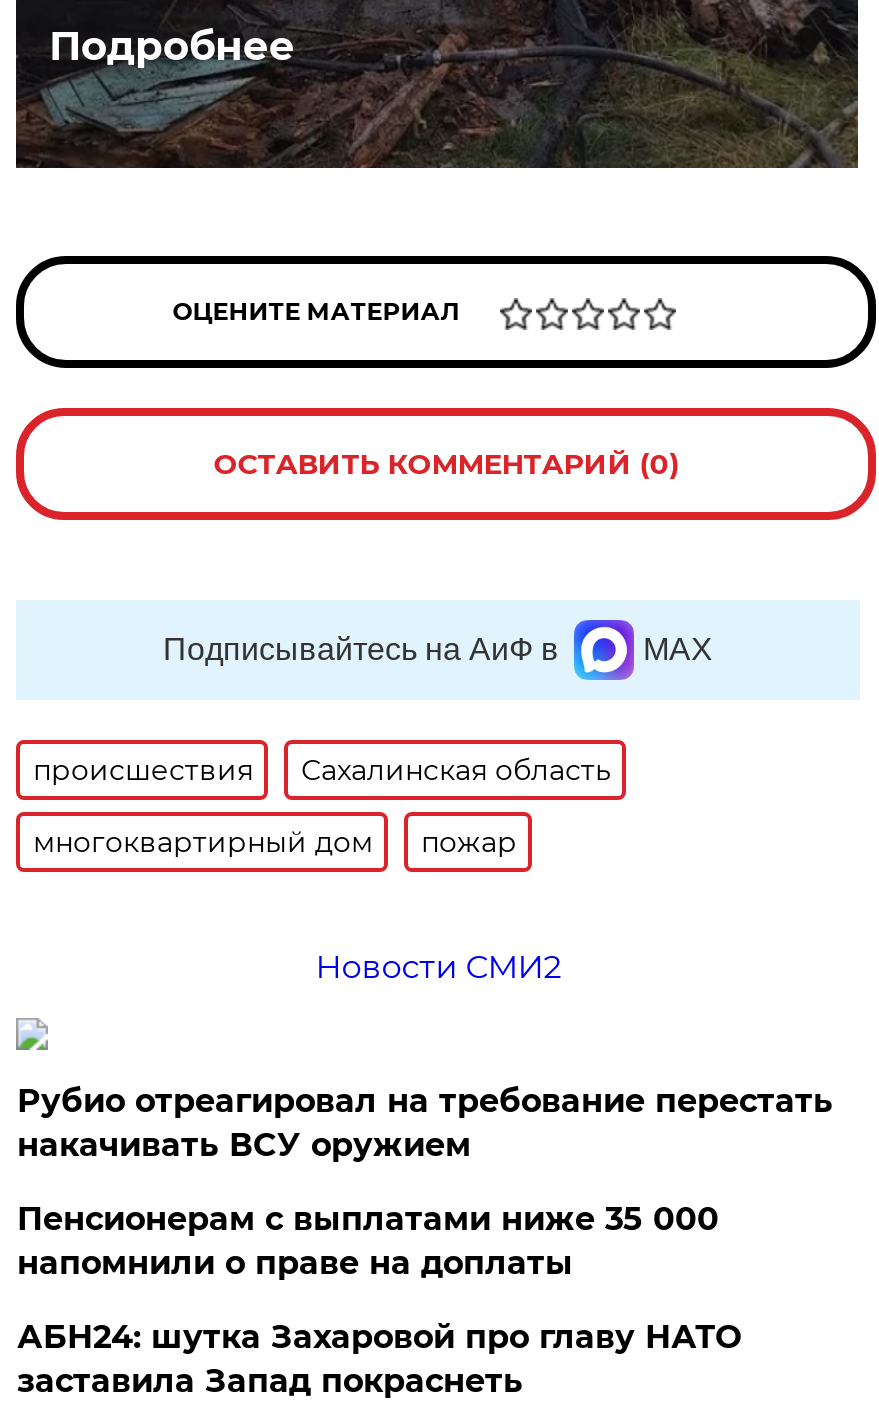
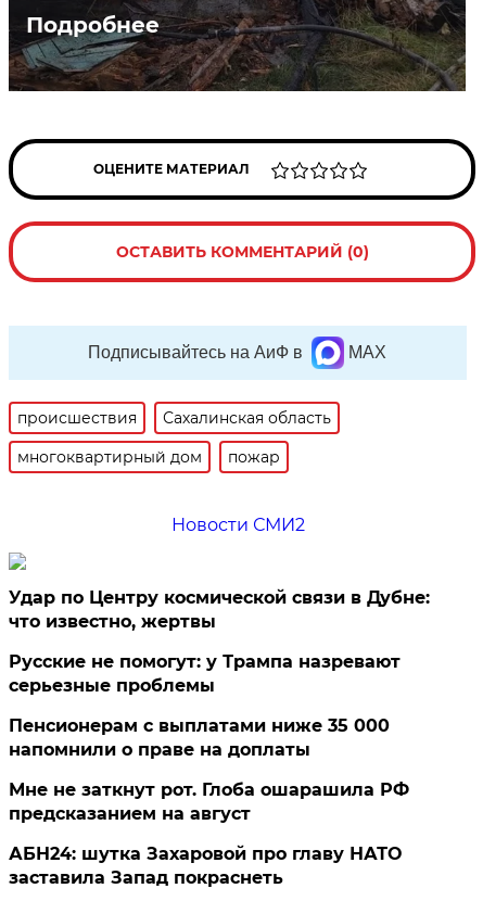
- Рубио отреагировал на требование перестать
- накачивать ВСУ оружием
+ Удар по Центру космической связи в Дубне:
+ что известно, жертвы
+ Русские не помогут: у Трампа назревают
+ серьезные проблемы

+ Мне не заткнут рот. Глоба ошарашила РФ
+ предсказанием на август
